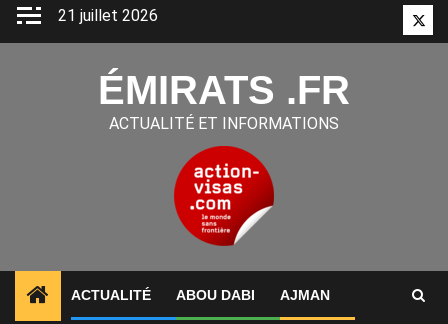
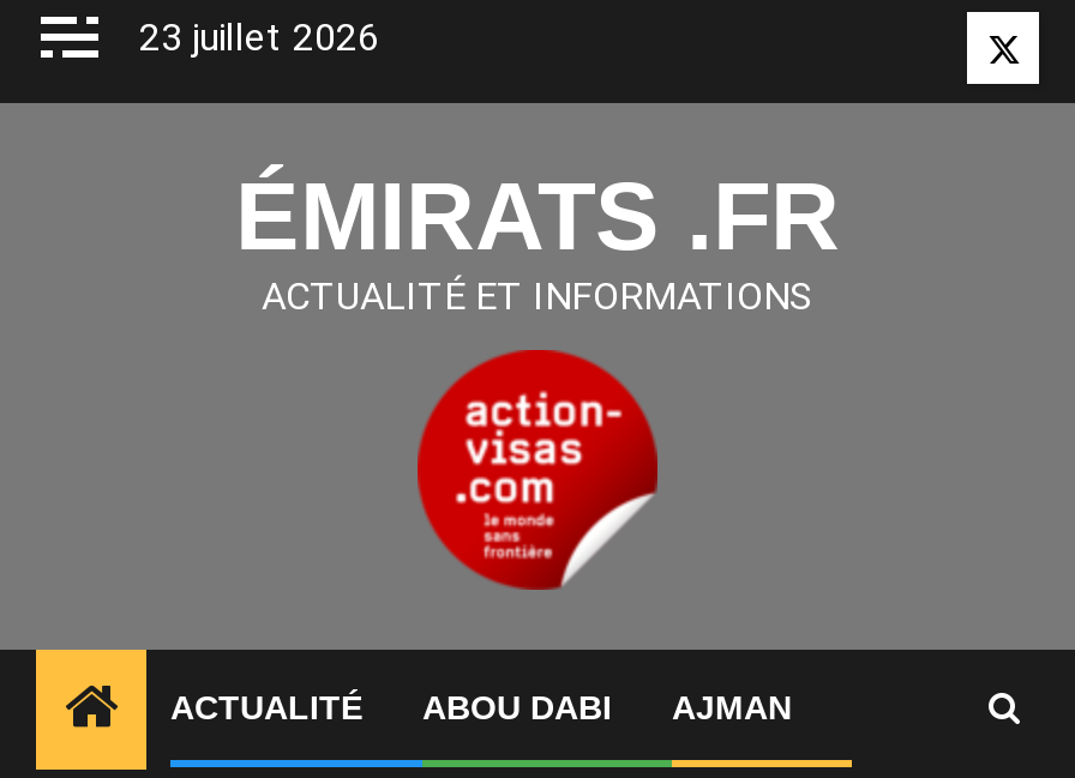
- 21 juillet 2026
+ 23 juillet 2026
